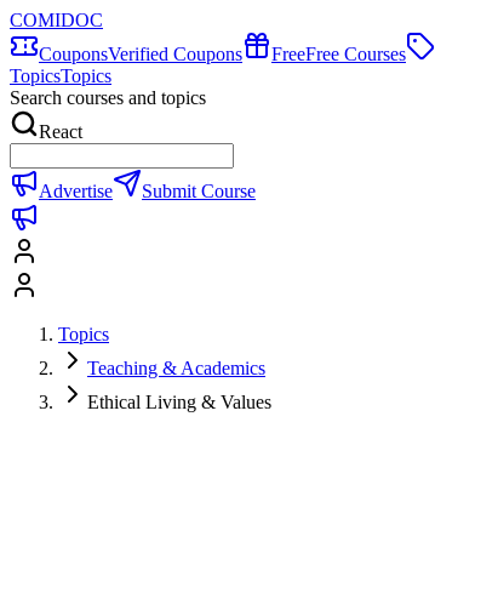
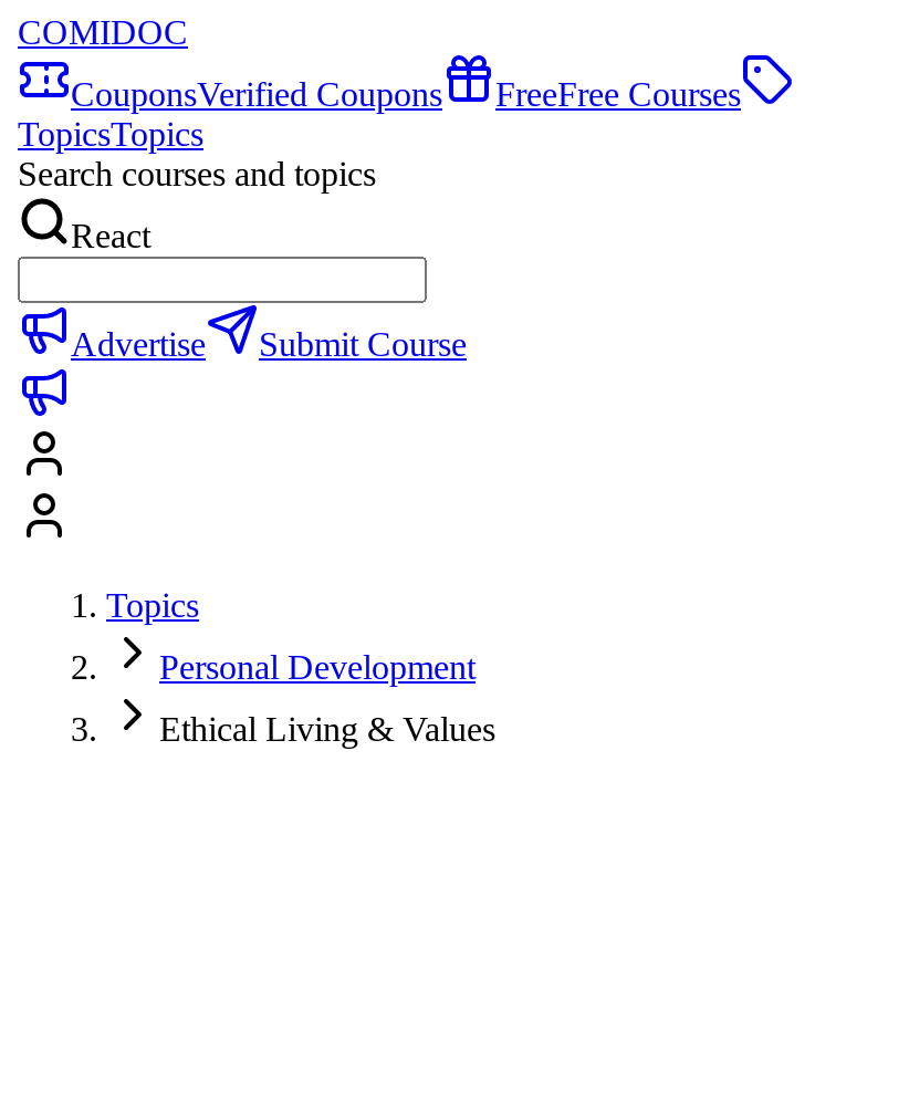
- Teaching & Academics
+ Personal Development
